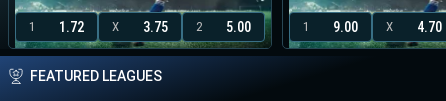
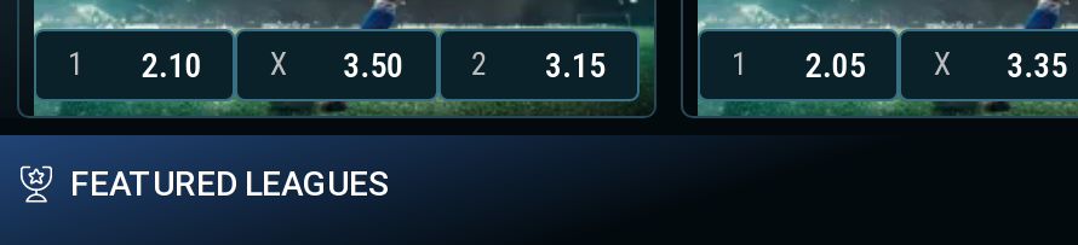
- 1.72
+ 2.10

- 3.75
+ 3.50

- 5.00
+ 3.15

- 9.00
+ 2.05

- 4.70
+ 3.35
